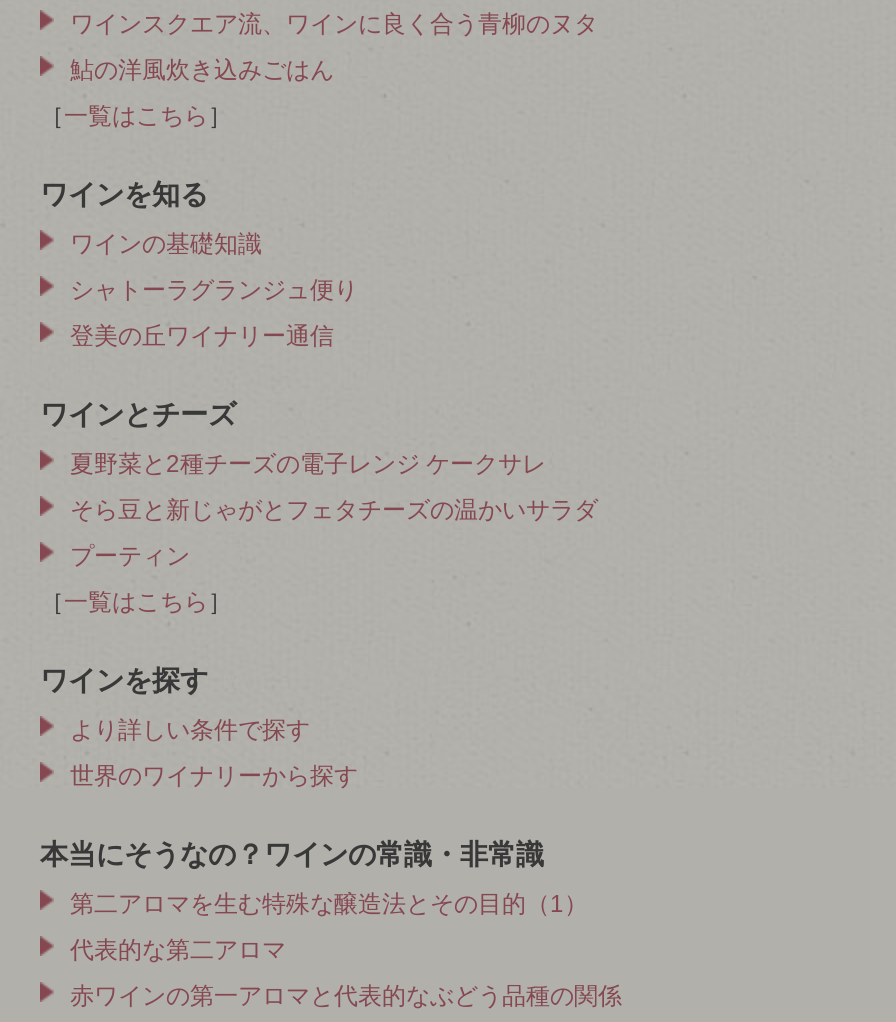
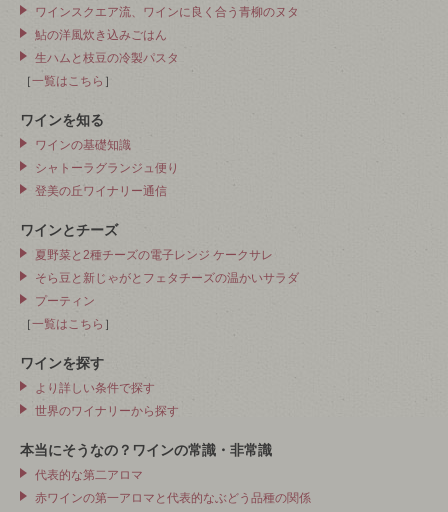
+ 生ハムと枝豆の冷製パスタ

moved down: ［一覧はこちら］ | ワインを知る | ワインの基礎知識 | ... | 世界のワイナリーから探す | 本当にそうなの？ワインの常識・非常識

- 第二アロマを生む特殊な醸造法とその目的（1）
